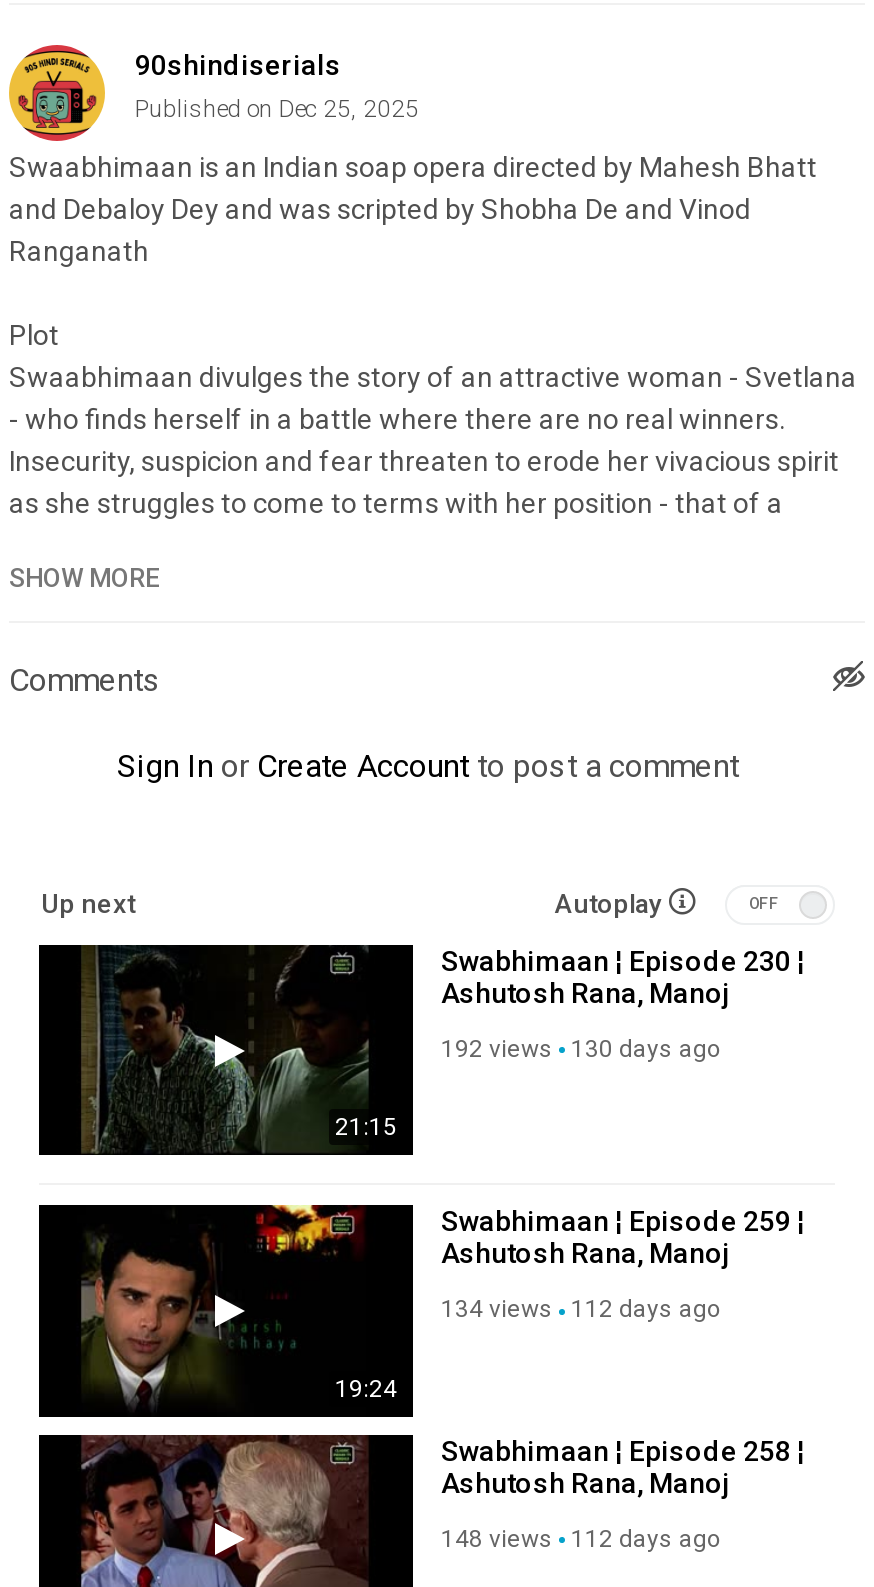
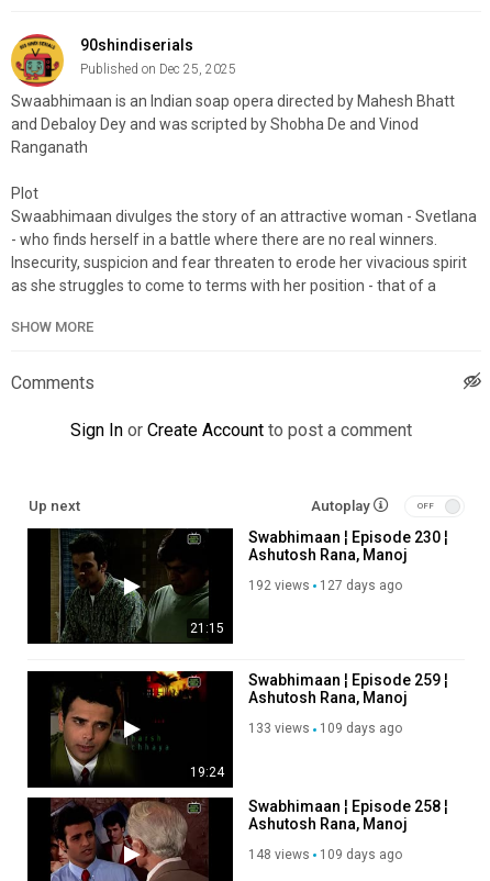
- 192 views 130 days ago
+ 192 views 127 days ago

- 134 views
+ 133 views

- 112 days ago
+ 109 days ago

- 148 views 112 days ago
+ 148 views 109 days ago
